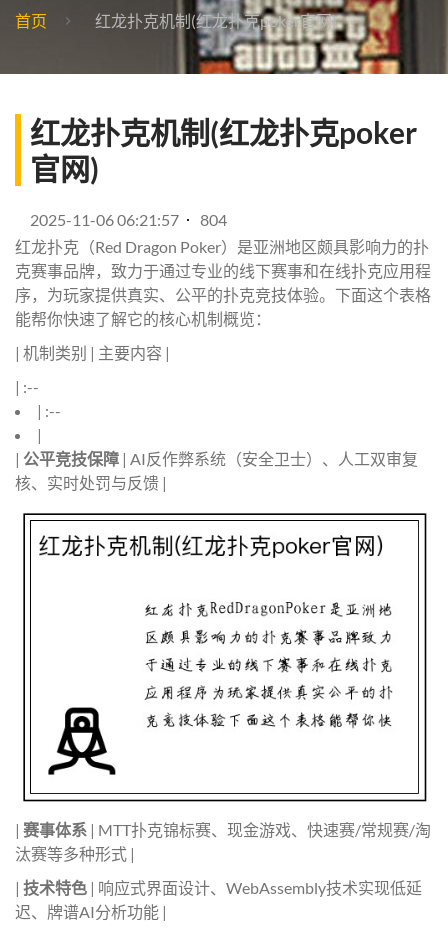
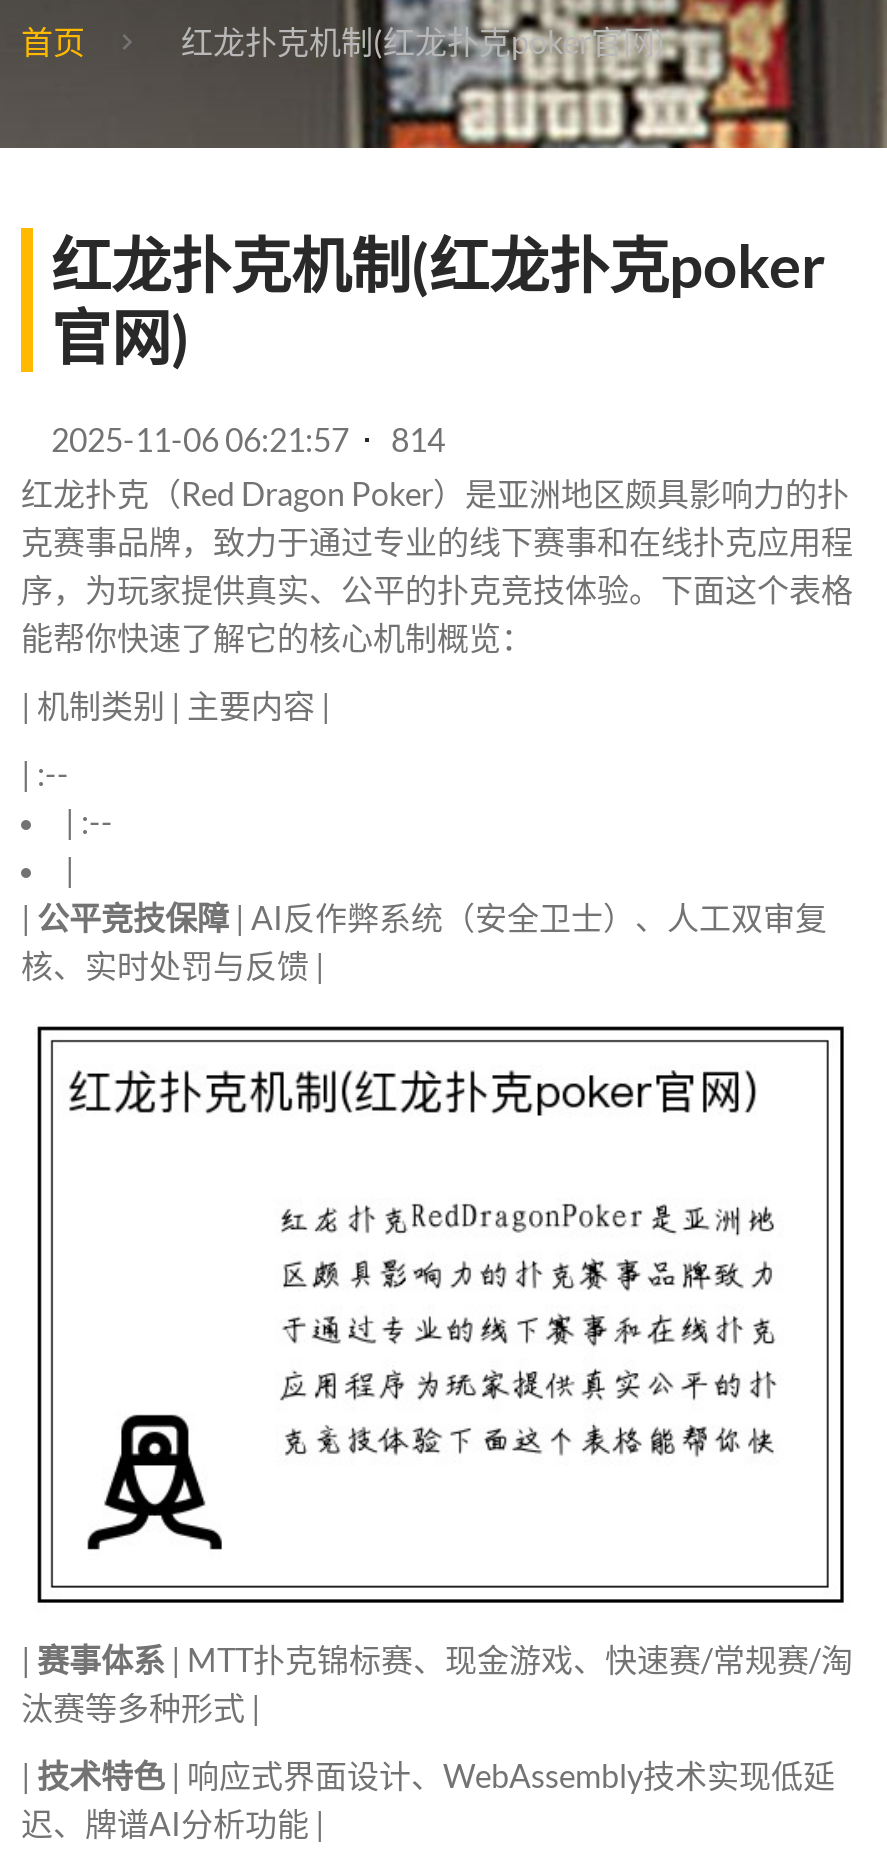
- 2025-11-06 06:21:57 804
+ 2025-11-06 06:21:57 814
